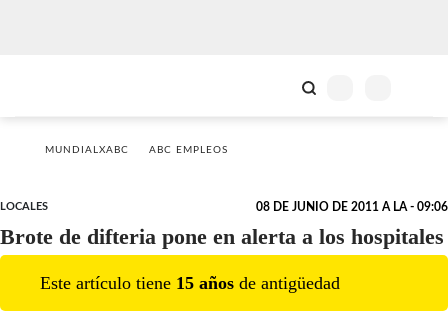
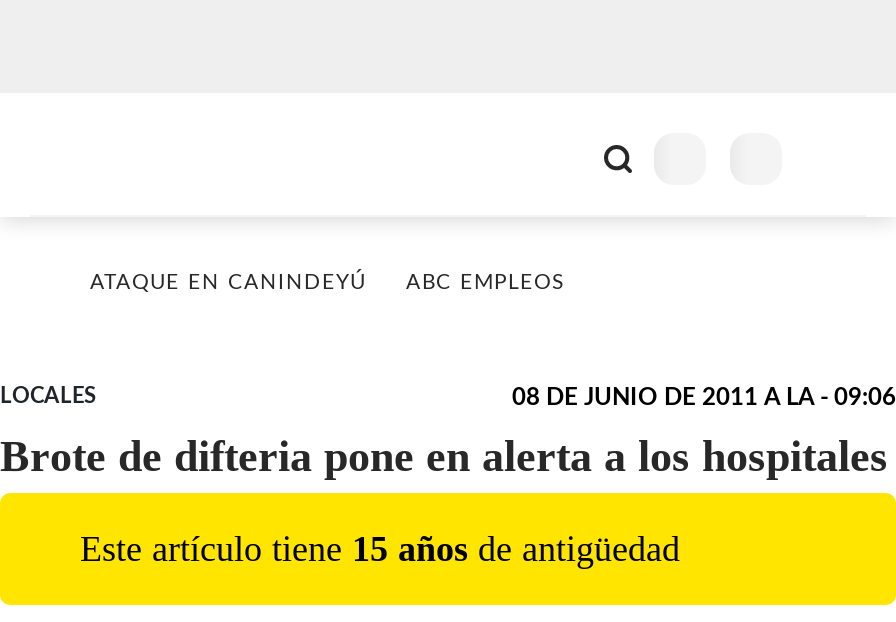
- MUNDIALXABC
+ ATAQUE EN CANINDEYÚ
